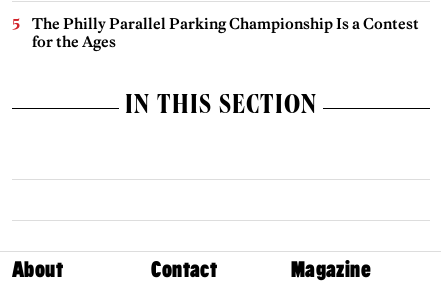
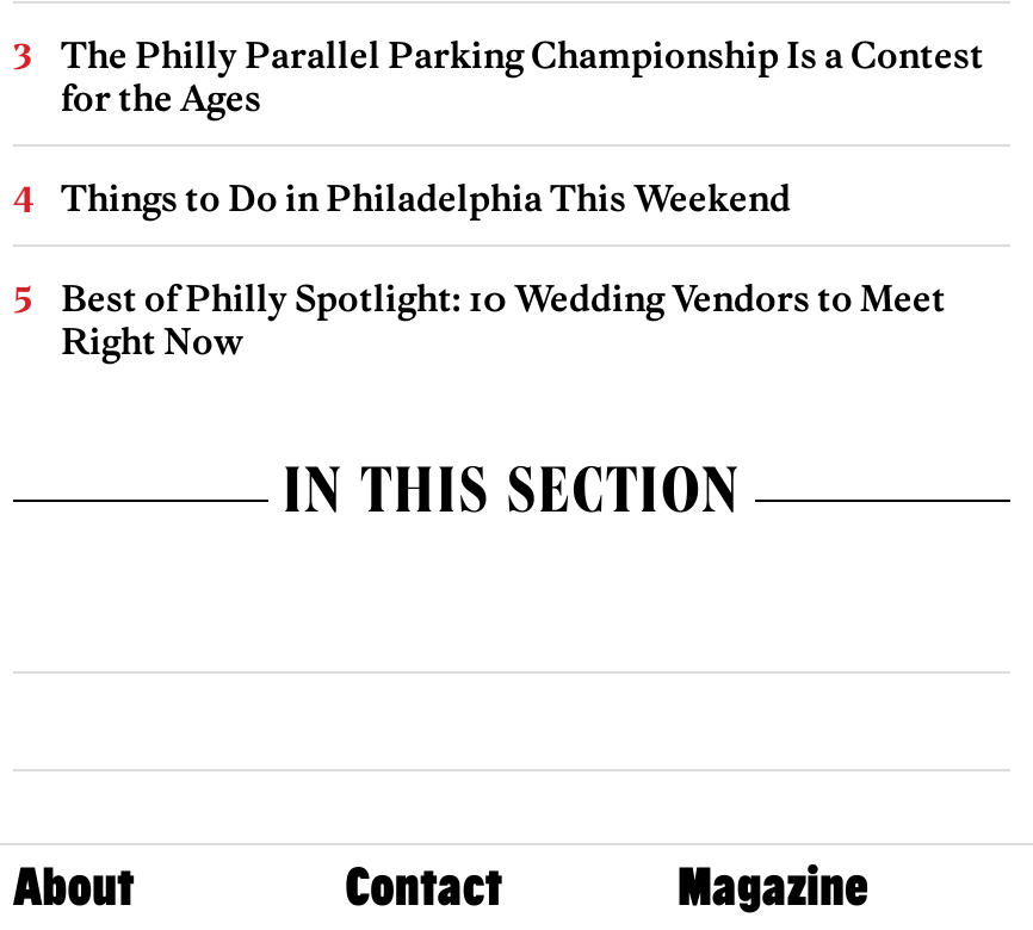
+ Things to Do in Philadelphia This Weekend
+ Best of Philly Spotlight: 10 Wedding Vendors to Meet
+ Right Now
